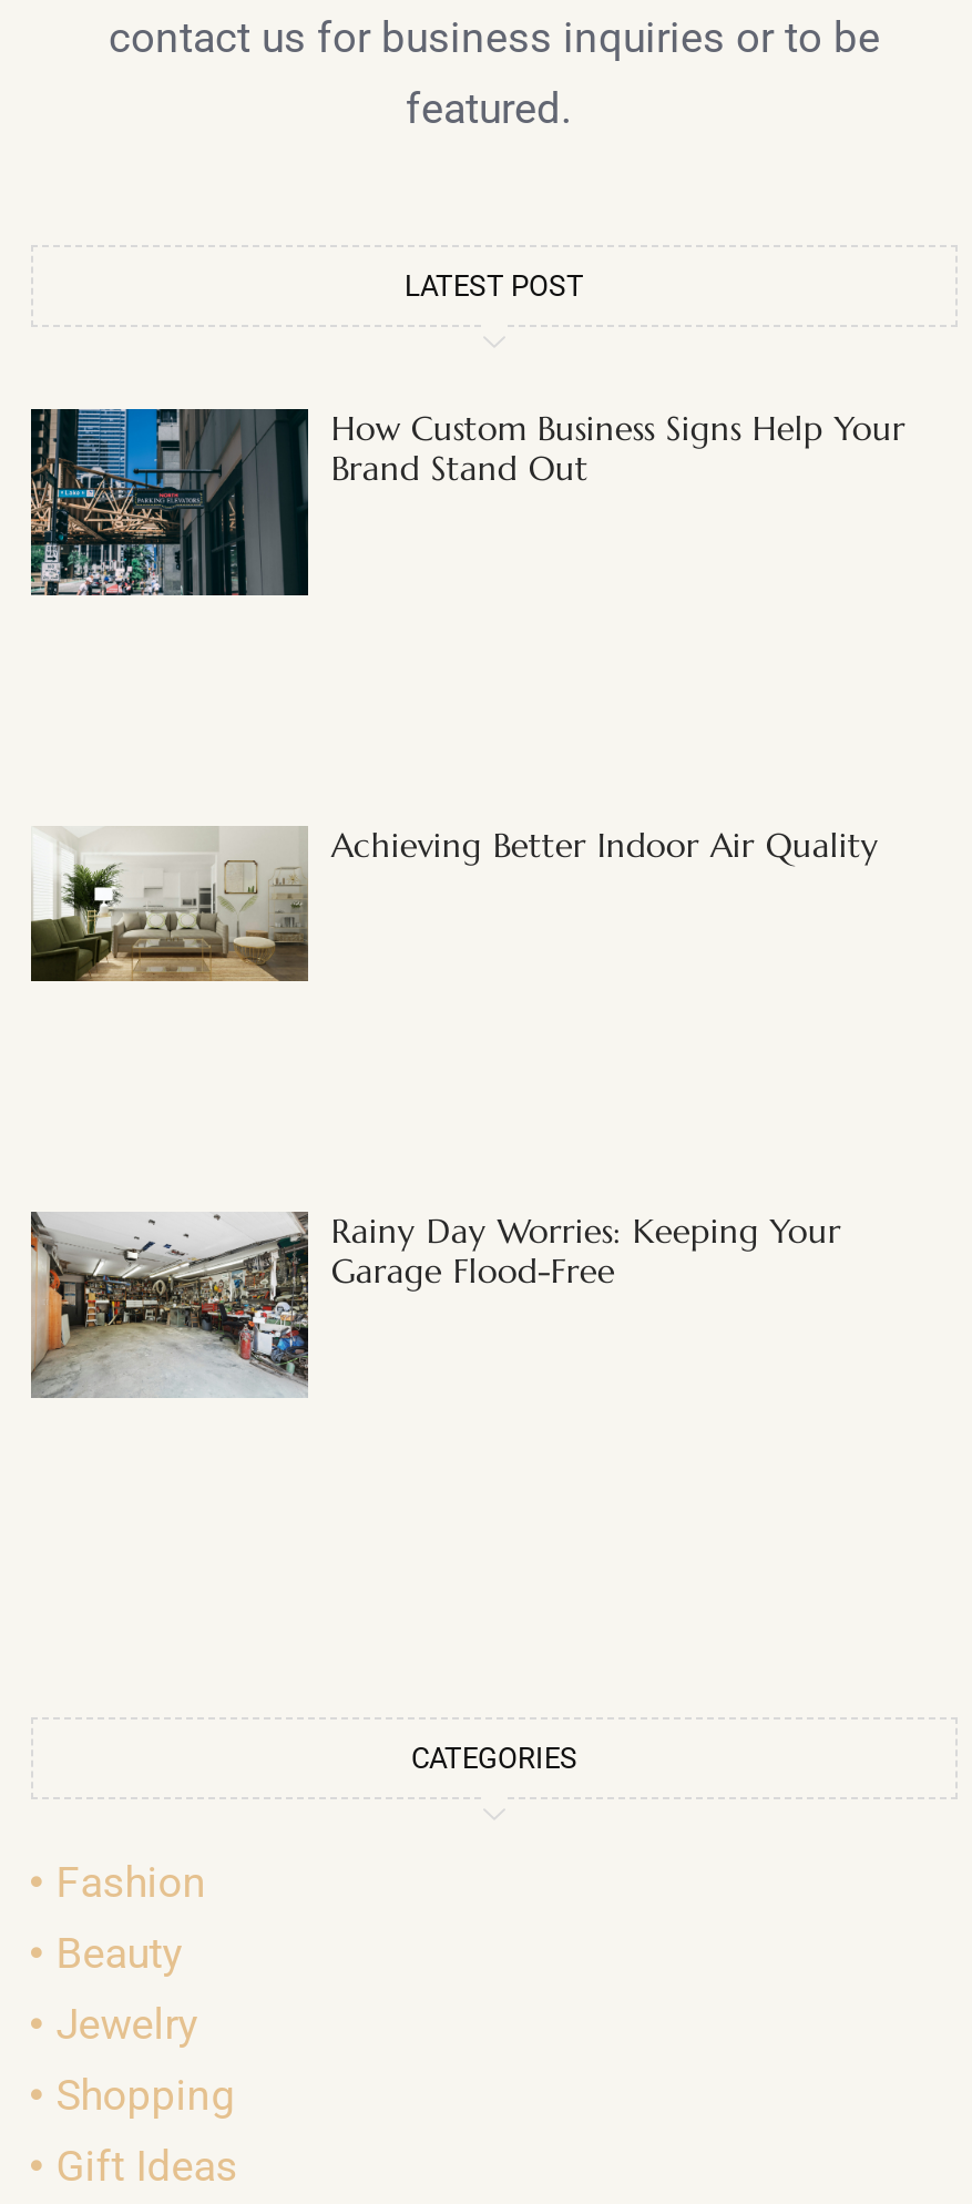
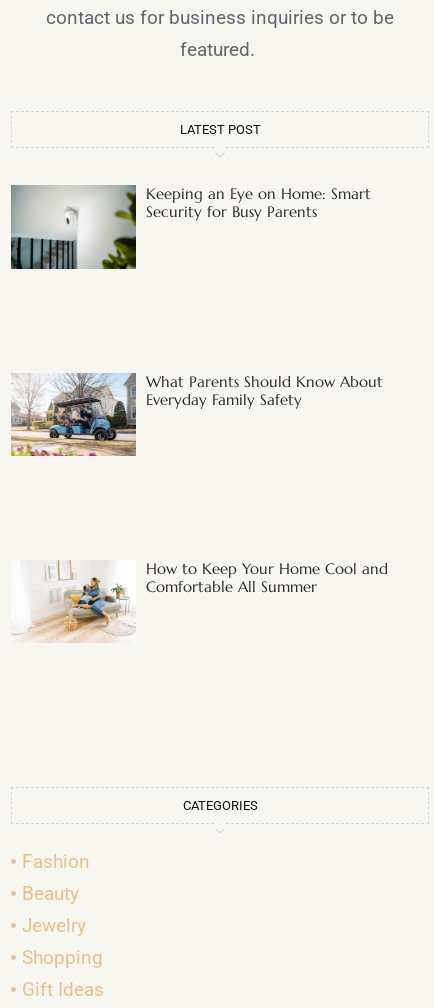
- [image]
- How Custom Business Signs Help Your
- Brand Stand Out
+ [image]
+ Keeping an Eye on Home: Smart
+ Security for Busy Parents

- [image]
- Achieving Better Indoor Air Quality
+ [image]
+ What Parents Should Know About
+ Everyday Family Safety

- [image]
- Rainy Day Worries: Keeping Your
- Garage Flood-Free
+ [image]
+ How to Keep Your Home Cool and
+ Comfortable All Summer
